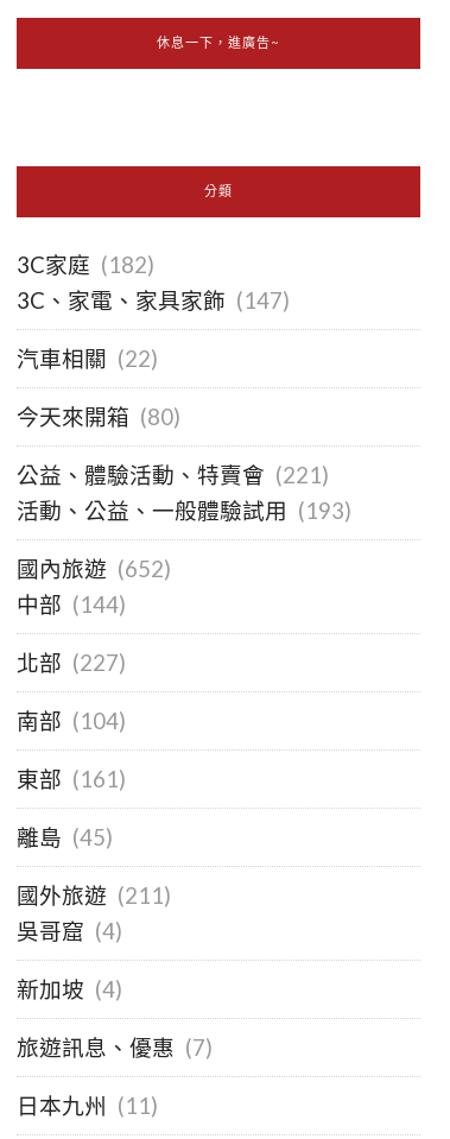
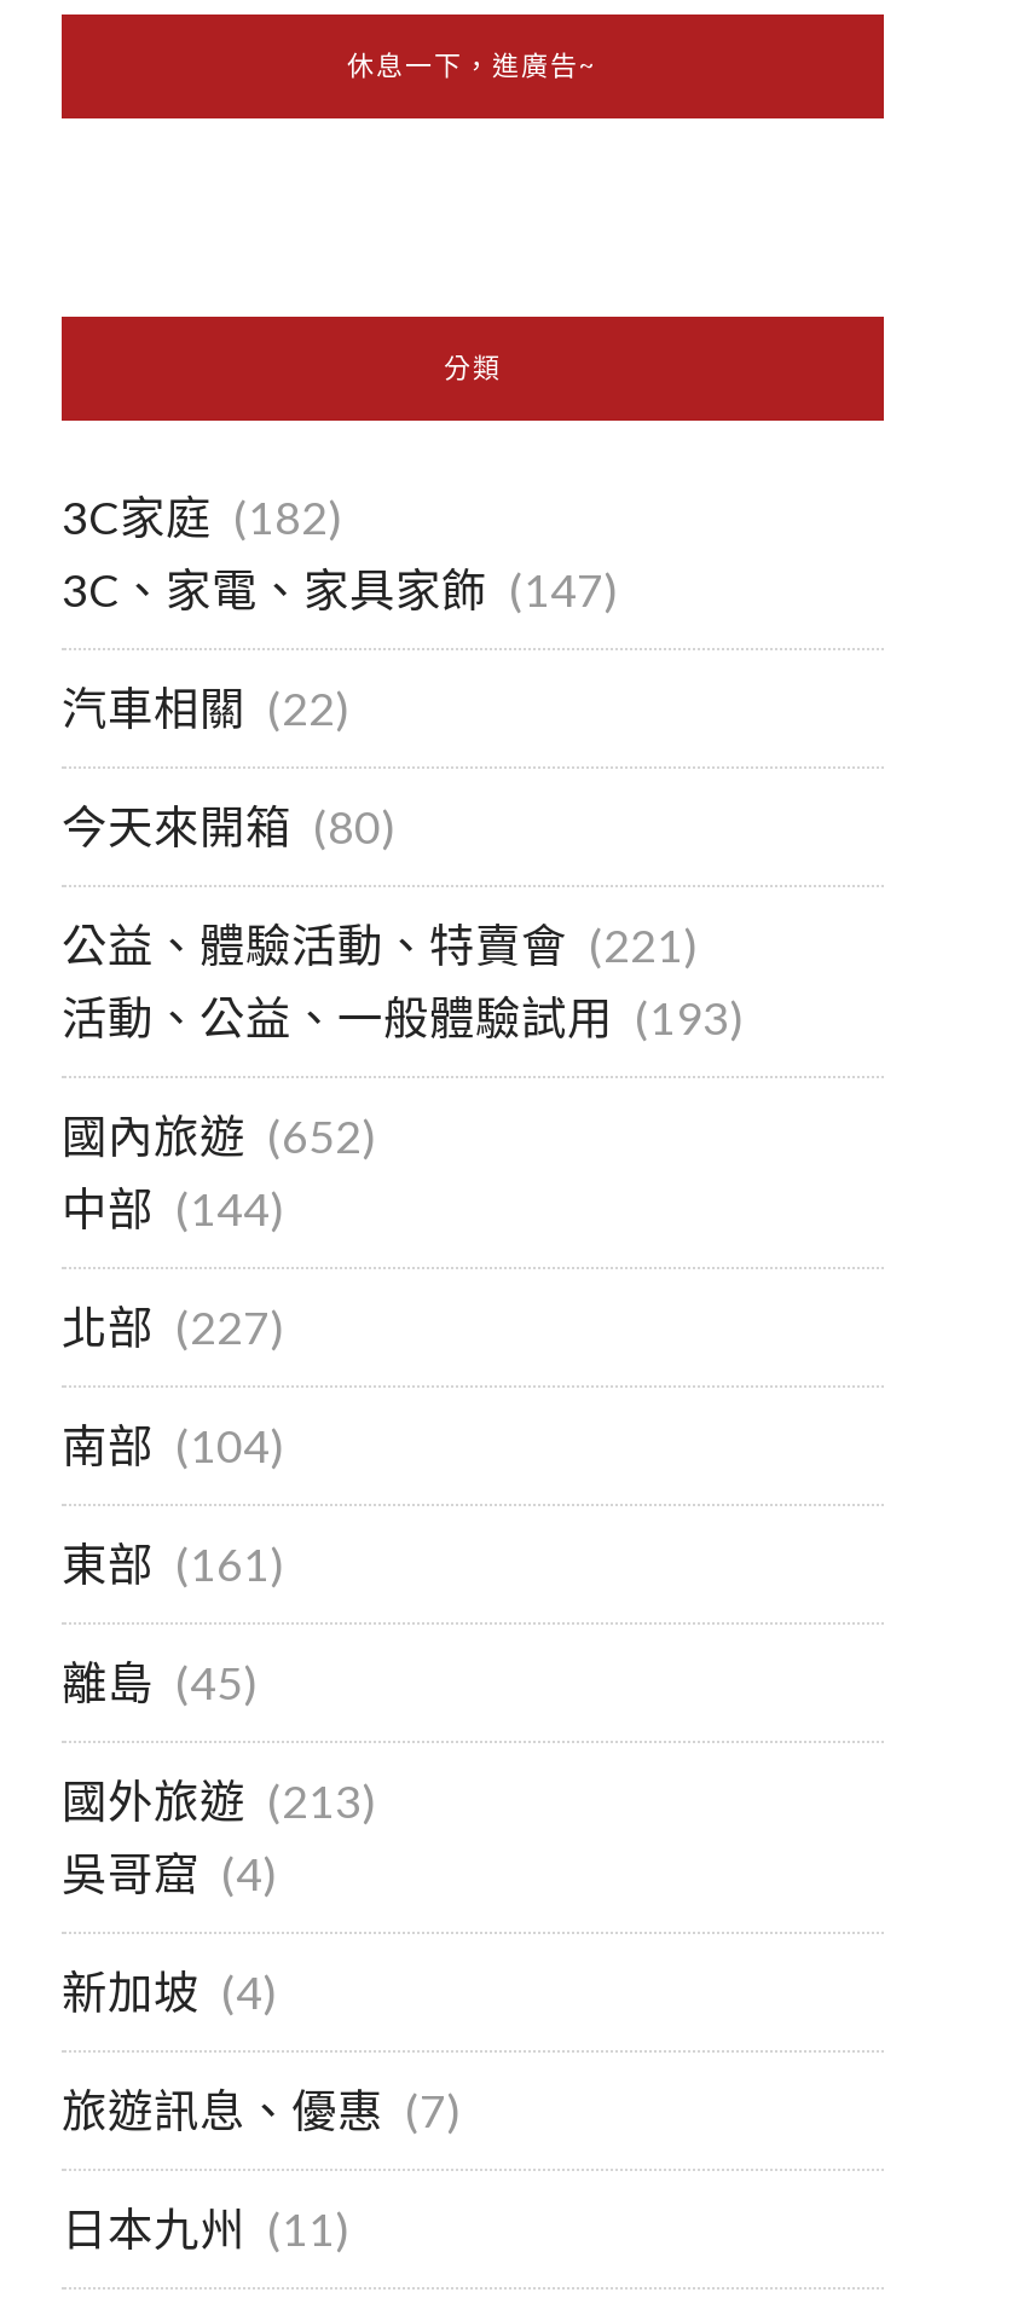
- 國外旅遊 (211)
+ 國外旅遊 (213)
